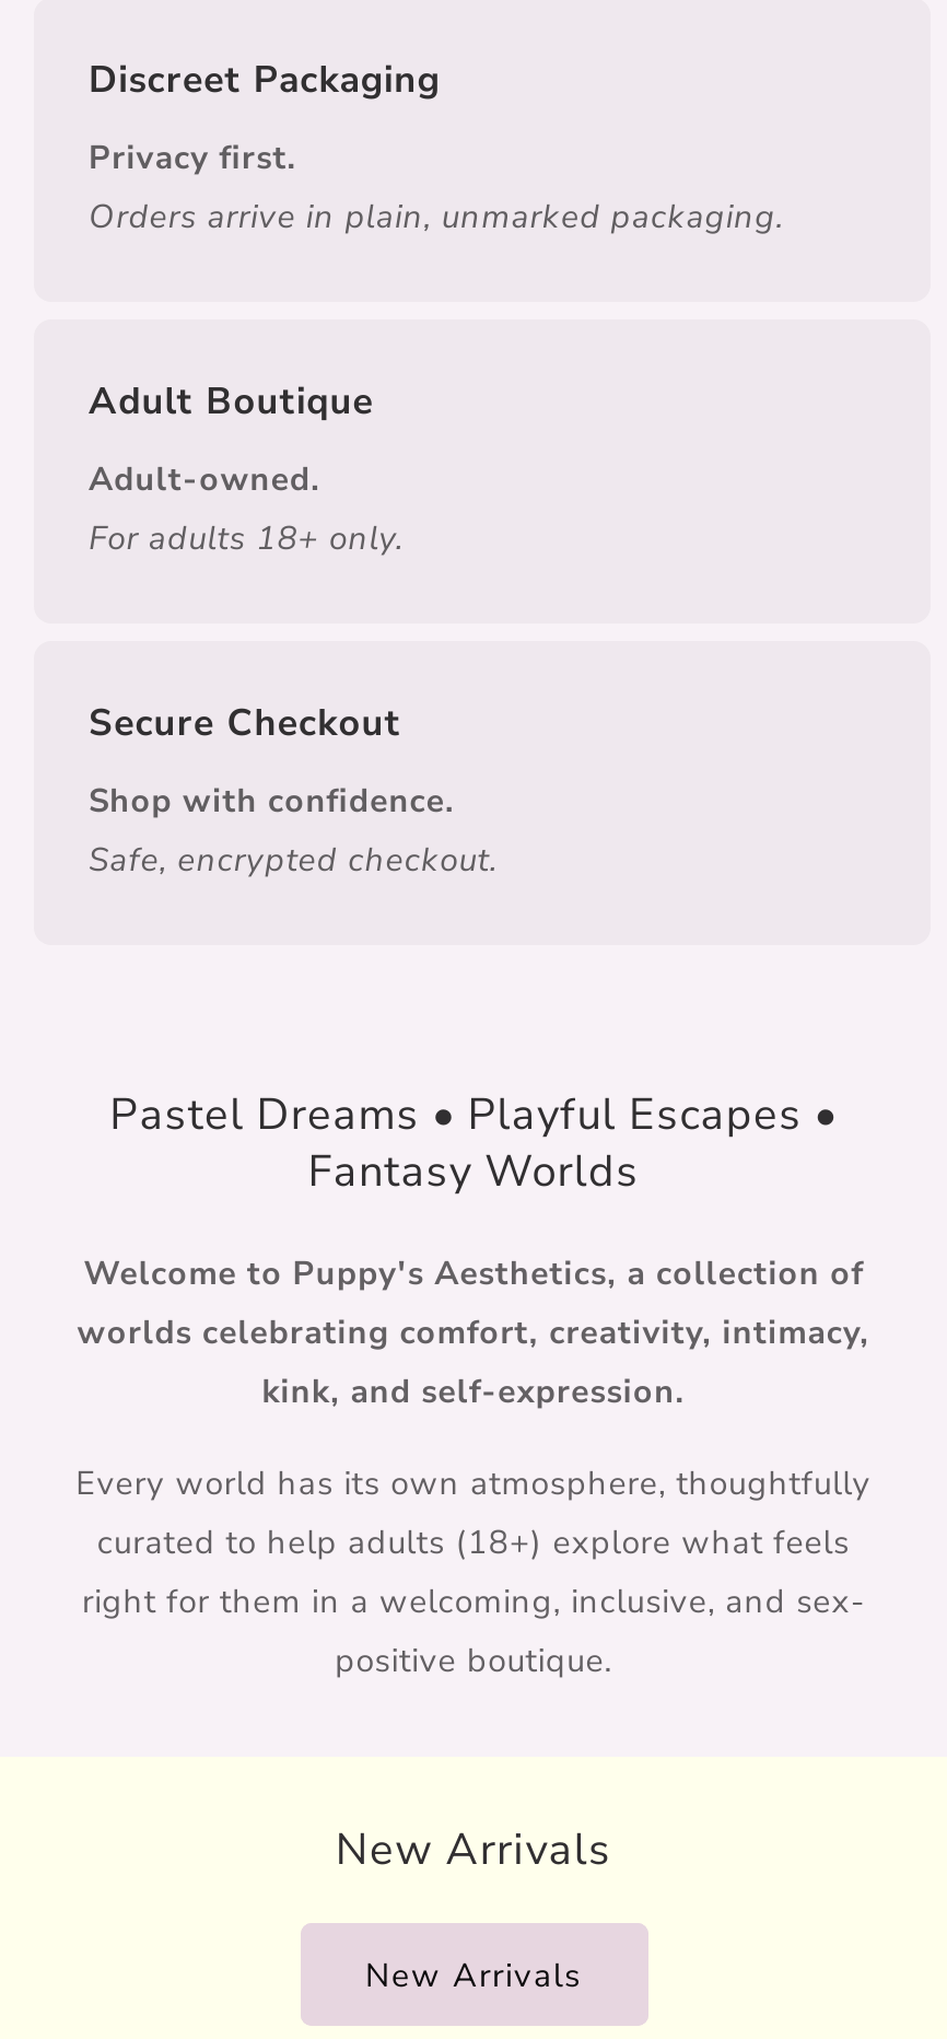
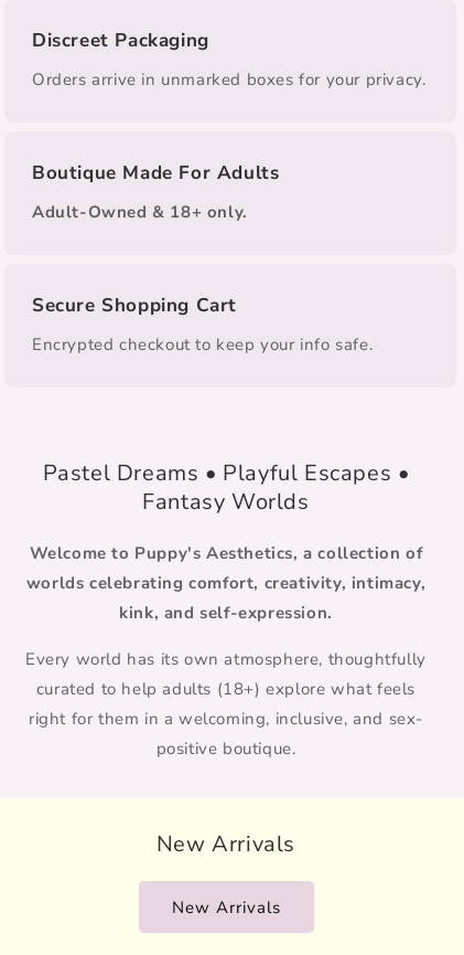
- Privacy first.
- Orders arrive in plain, unmarked packaging.
+ Orders arrive in unmarked boxes for your privacy.

- Adult Boutique
+ Boutique Made For Adults

- Adult-owned.
- For adults 18+ only.
+ Adult-Owned & 18+ only.

- Secure Checkout
+ Secure Shopping Cart

- Shop with confidence.
- Safe, encrypted checkout.
+ Encrypted checkout to keep your info safe.
